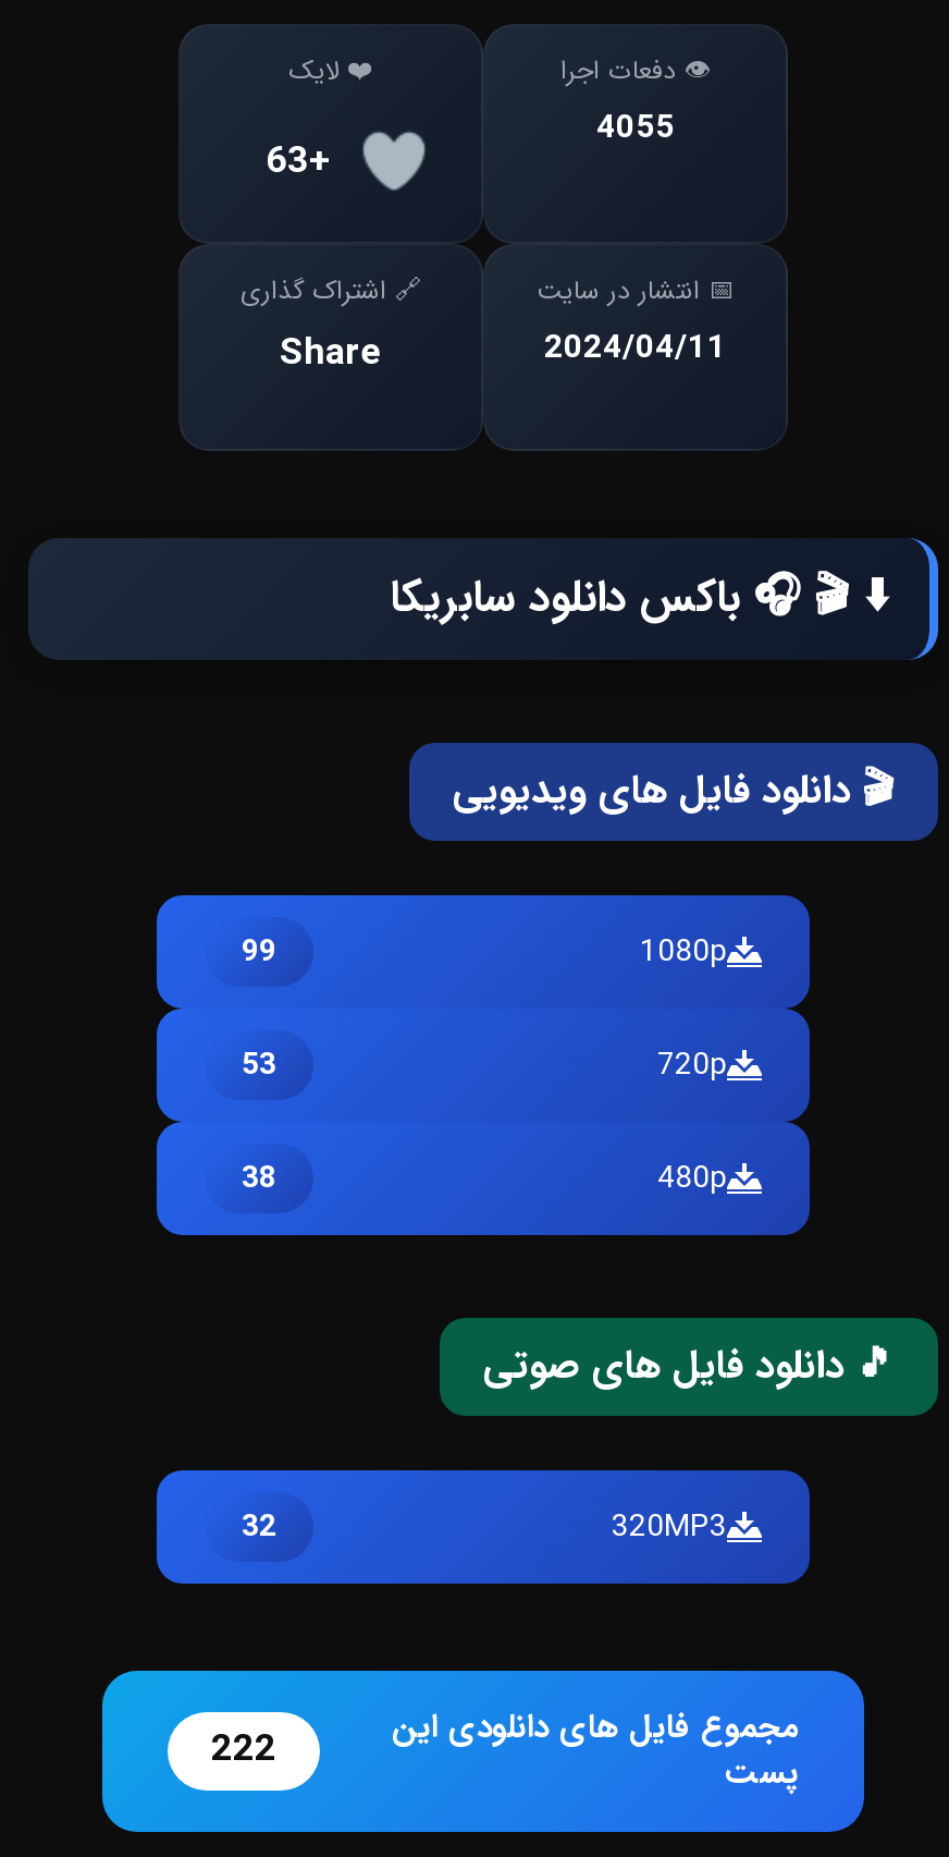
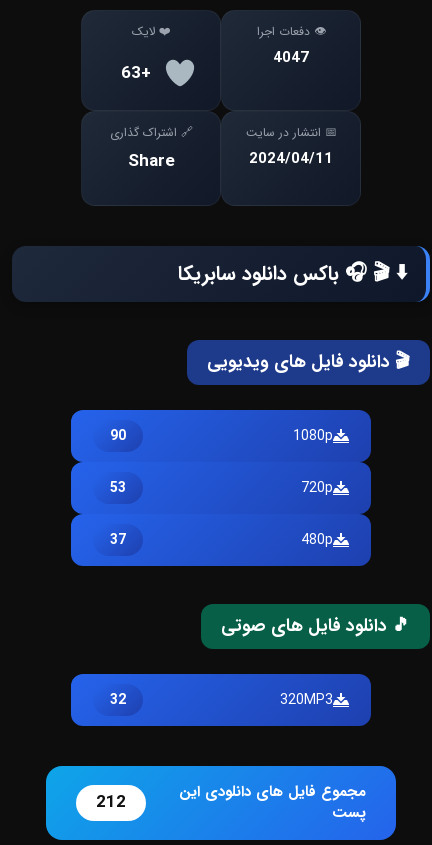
- 4055
+ 4047

- 99
+ 90

- 38
+ 37

- 222
+ 212
